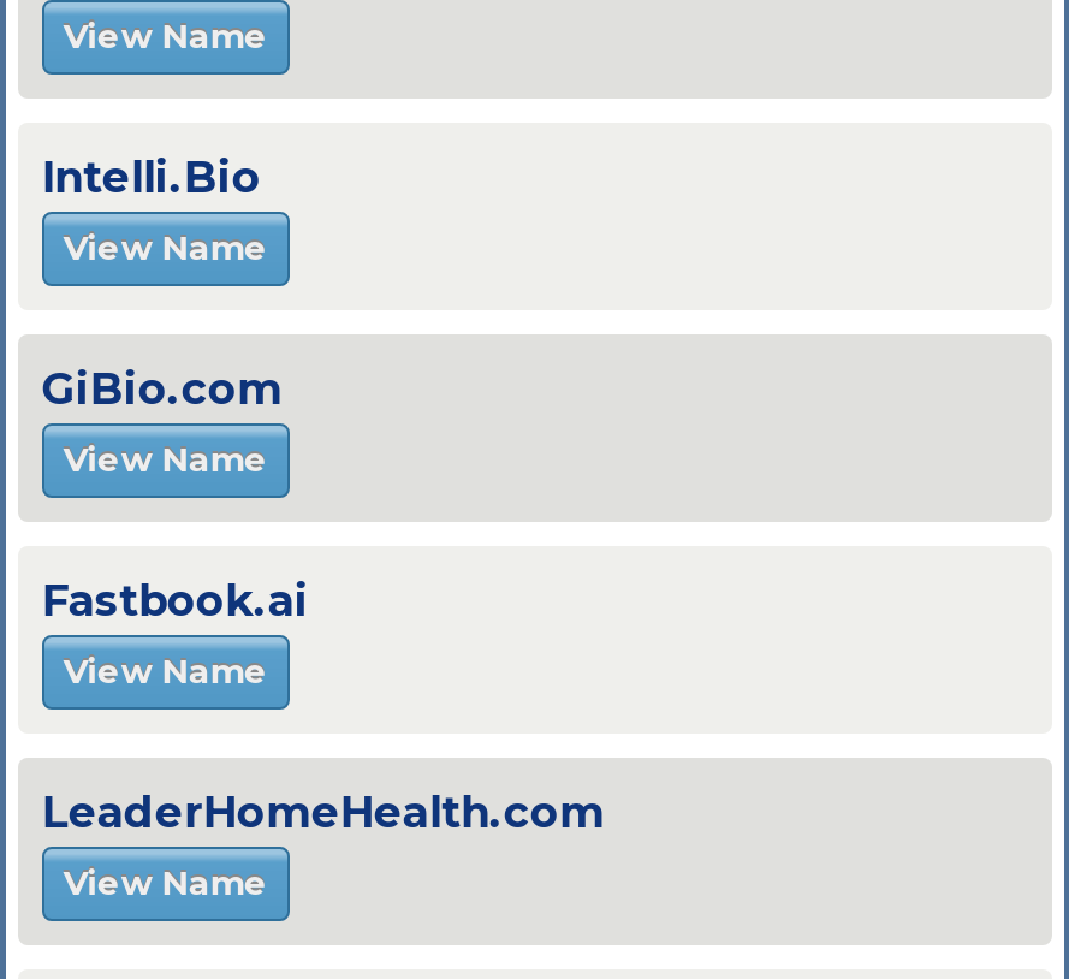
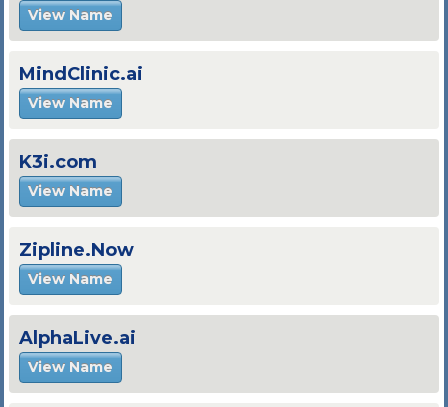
- Intelli.Bio
+ MindClinic.ai

- GiBio.com
+ K3i.com

- Fastbook.ai
+ Zipline.Now

- LeaderHomeHealth.com
+ AlphaLive.ai
